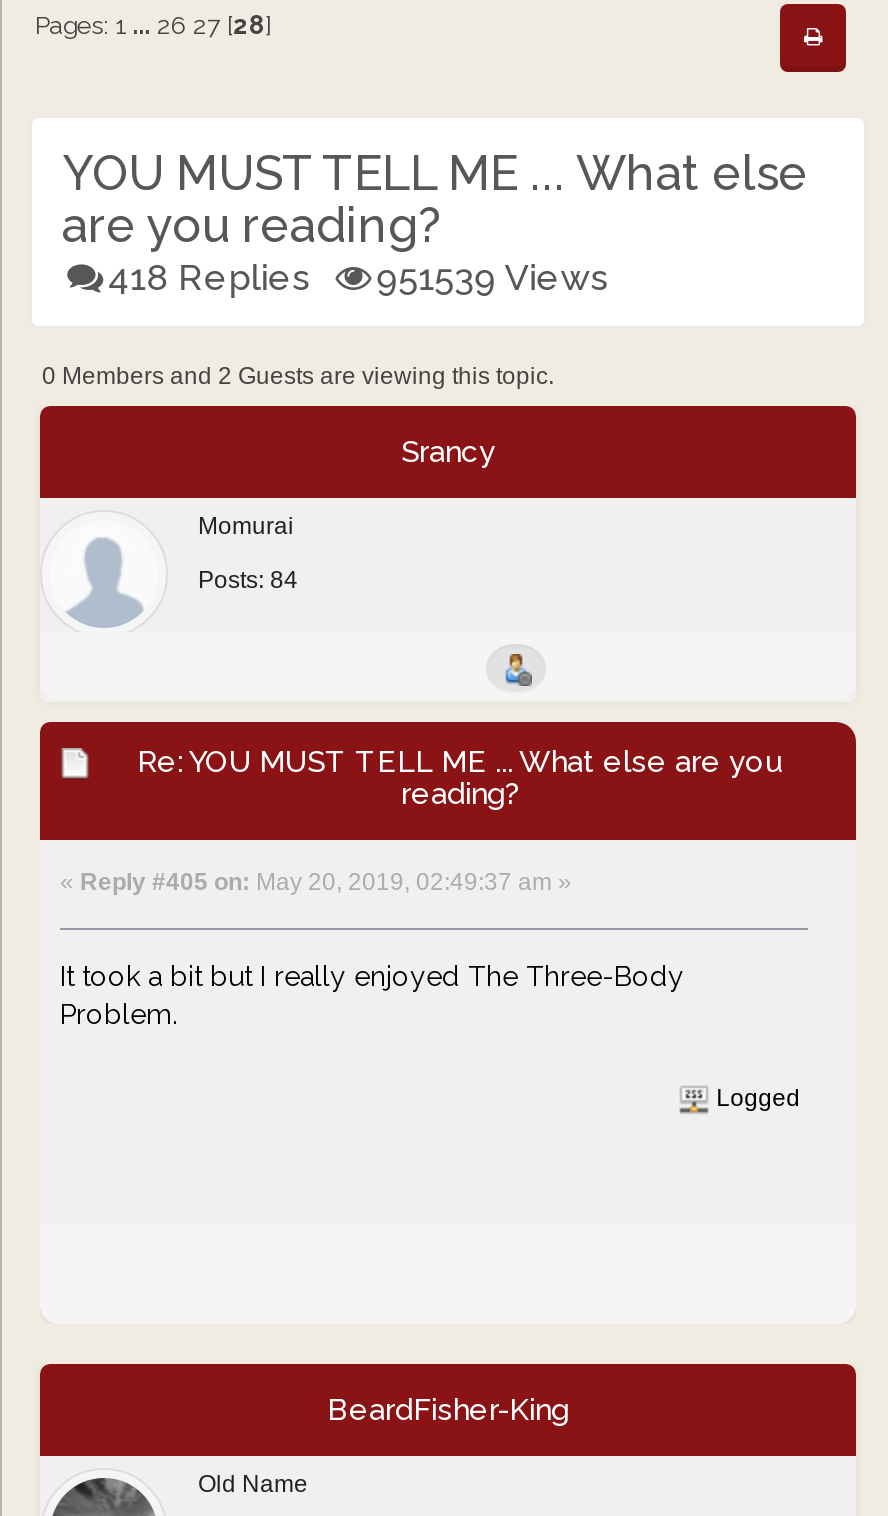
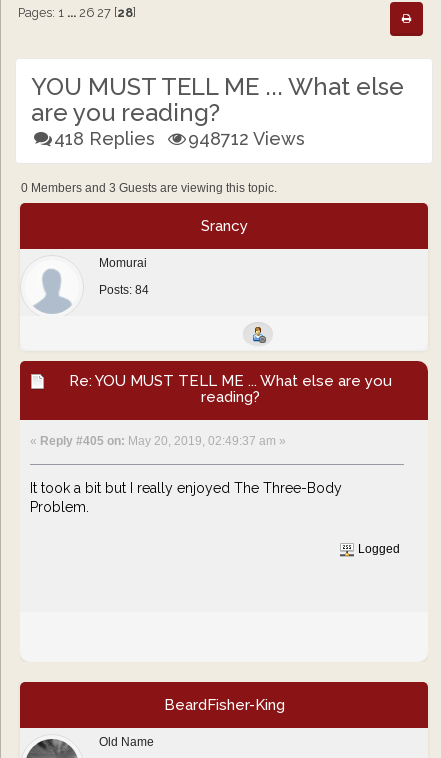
- 418 Replies 951539 Views
+ 418 Replies 948712 Views

- 0 Members and 2 Guests are viewing this topic.
+ 0 Members and 3 Guests are viewing this topic.
